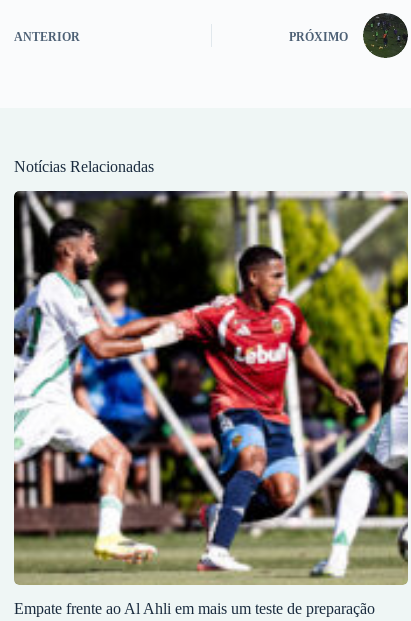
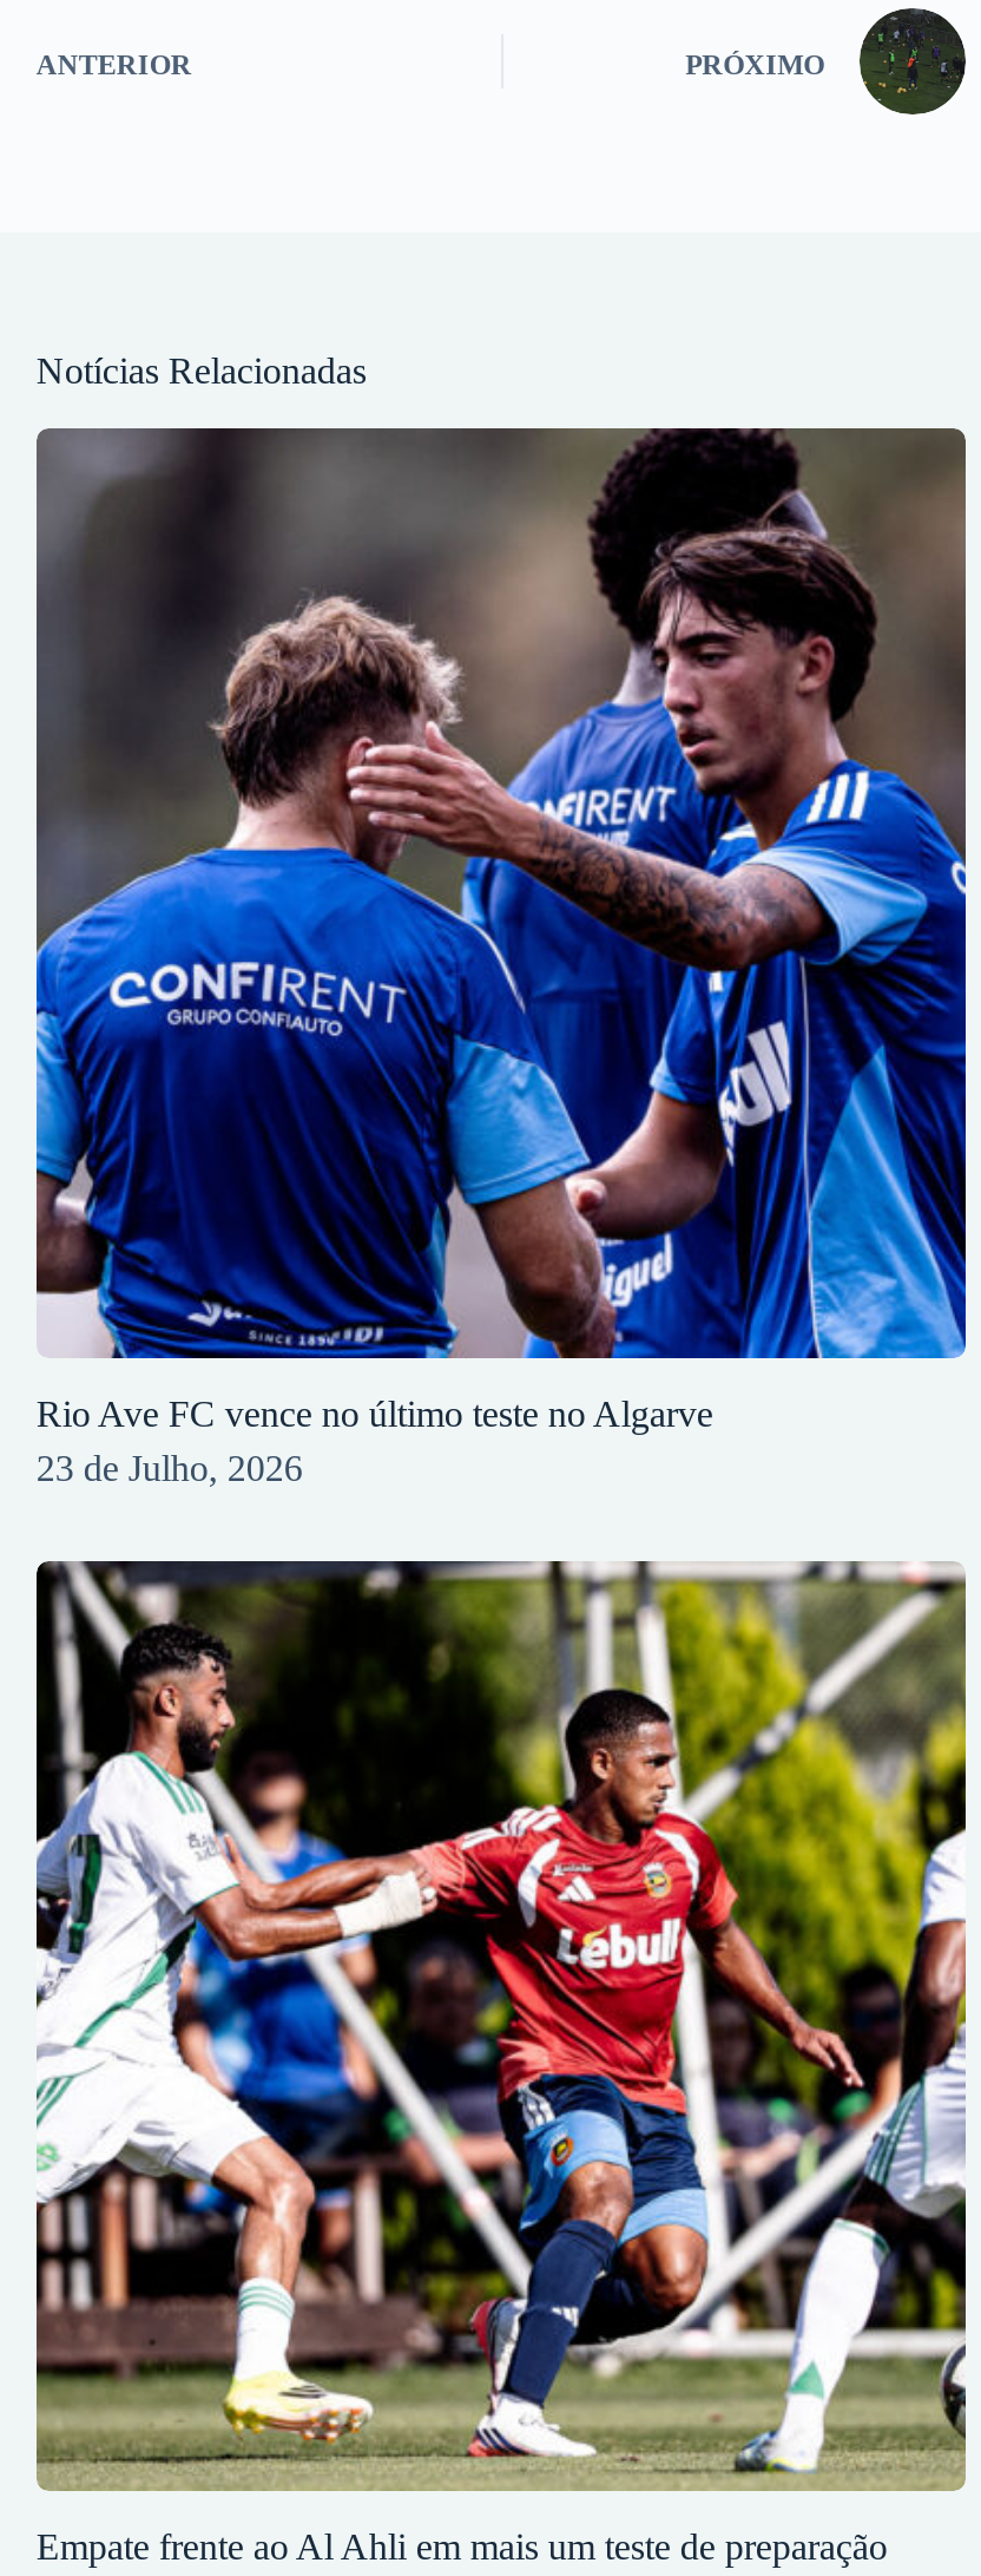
+ [image]
+ Rio Ave FC vence no último teste no Algarve
+ 23 de Julho, 2026
